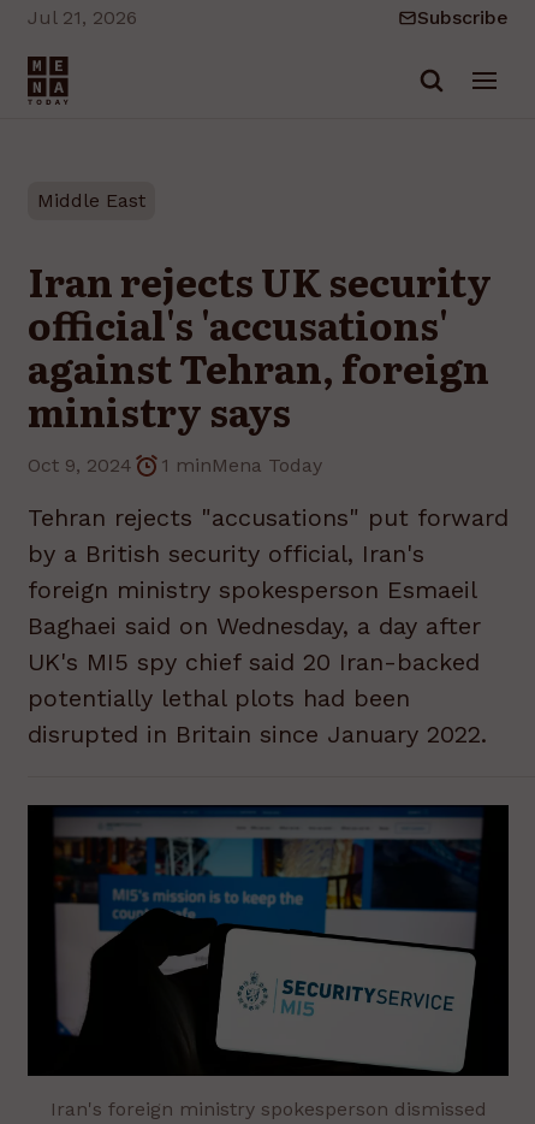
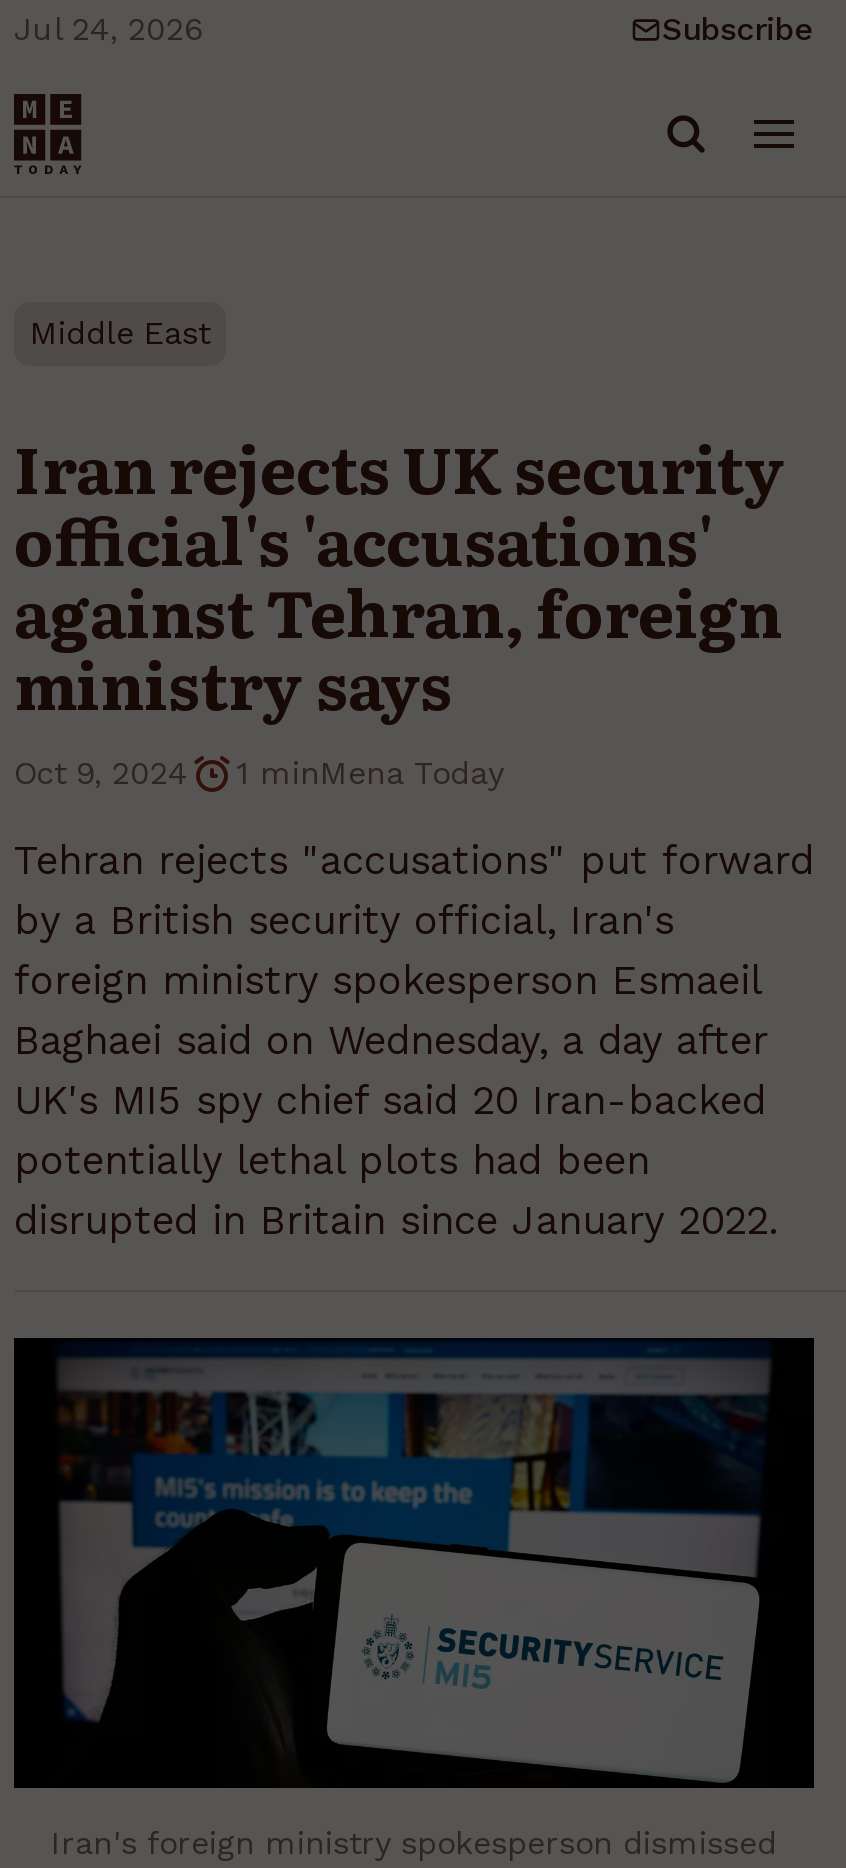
- Jul 21, 2026
+ Jul 24, 2026
